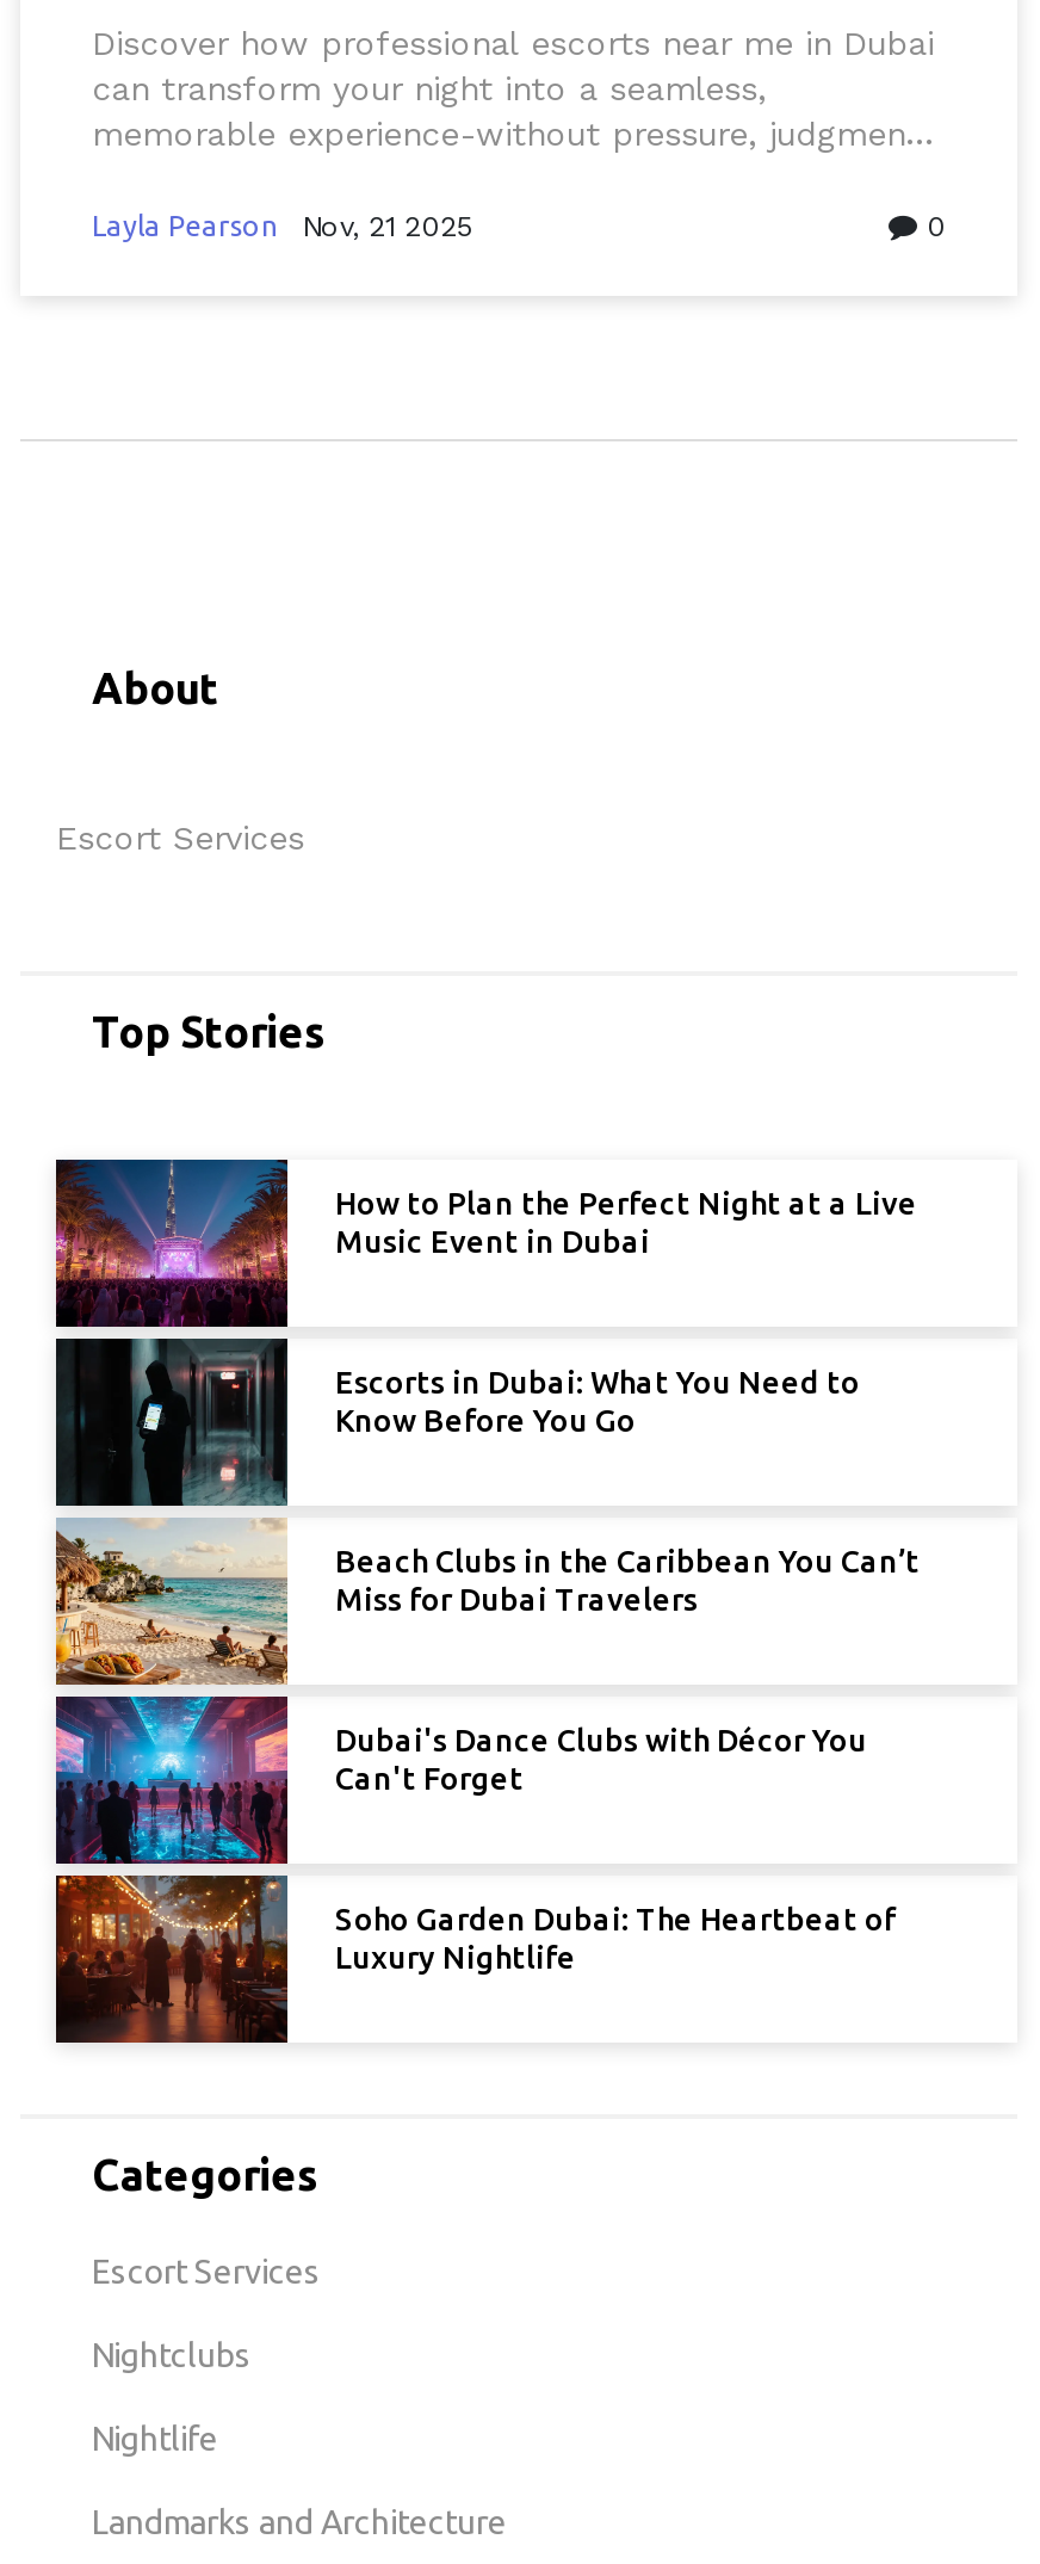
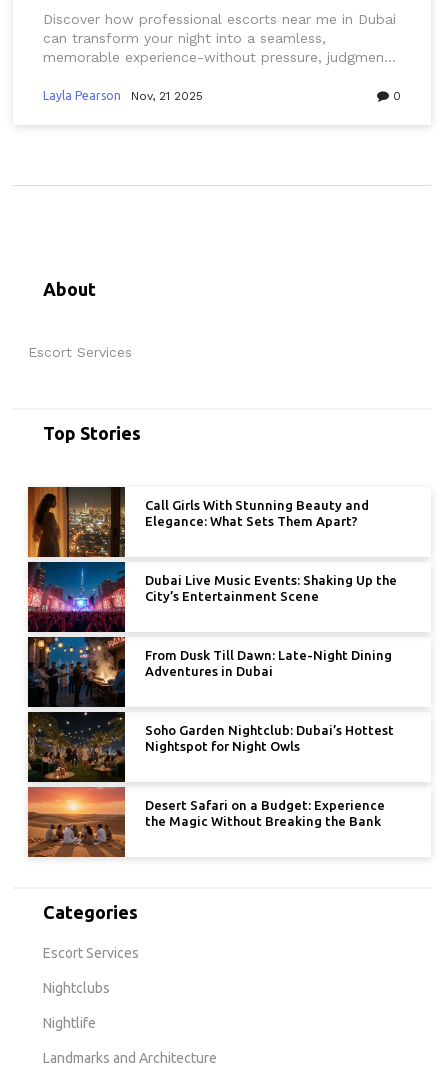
- [image]
- How to Plan the Perfect Night at a Live
- Music Event in Dubai
+ [image]
+ Call Girls With Stunning Beauty and
+ Elegance: What Sets Them Apart?

- Escorts in Dubai: What You Need to
- Know Before You Go
+ Dubai Live Music Events: Shaking Up the
+ City’s Entertainment Scene

- Beach Clubs in the Caribbean You Can’t
- Miss for Dubai Travelers
+ From Dusk Till Dawn: Late-Night Dining
+ Adventures in Dubai

- Dubai's Dance Clubs with Décor You
- Can't Forget
+ Soho Garden Nightclub: Dubai’s Hottest
+ Nightspot for Night Owls

- Soho Garden Dubai: The Heartbeat of
- Luxury Nightlife
+ Desert Safari on a Budget: Experience
+ the Magic Without Breaking the Bank
